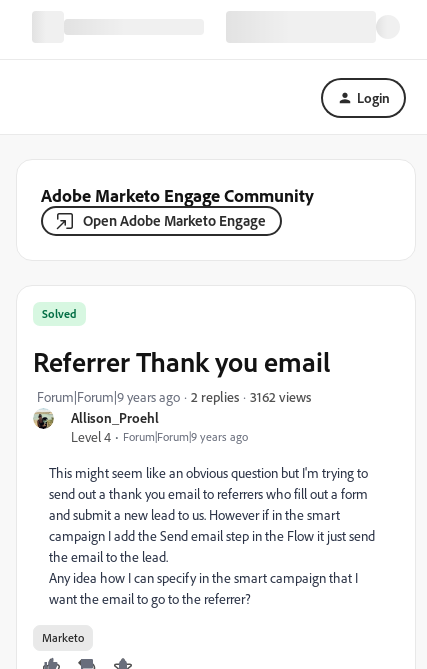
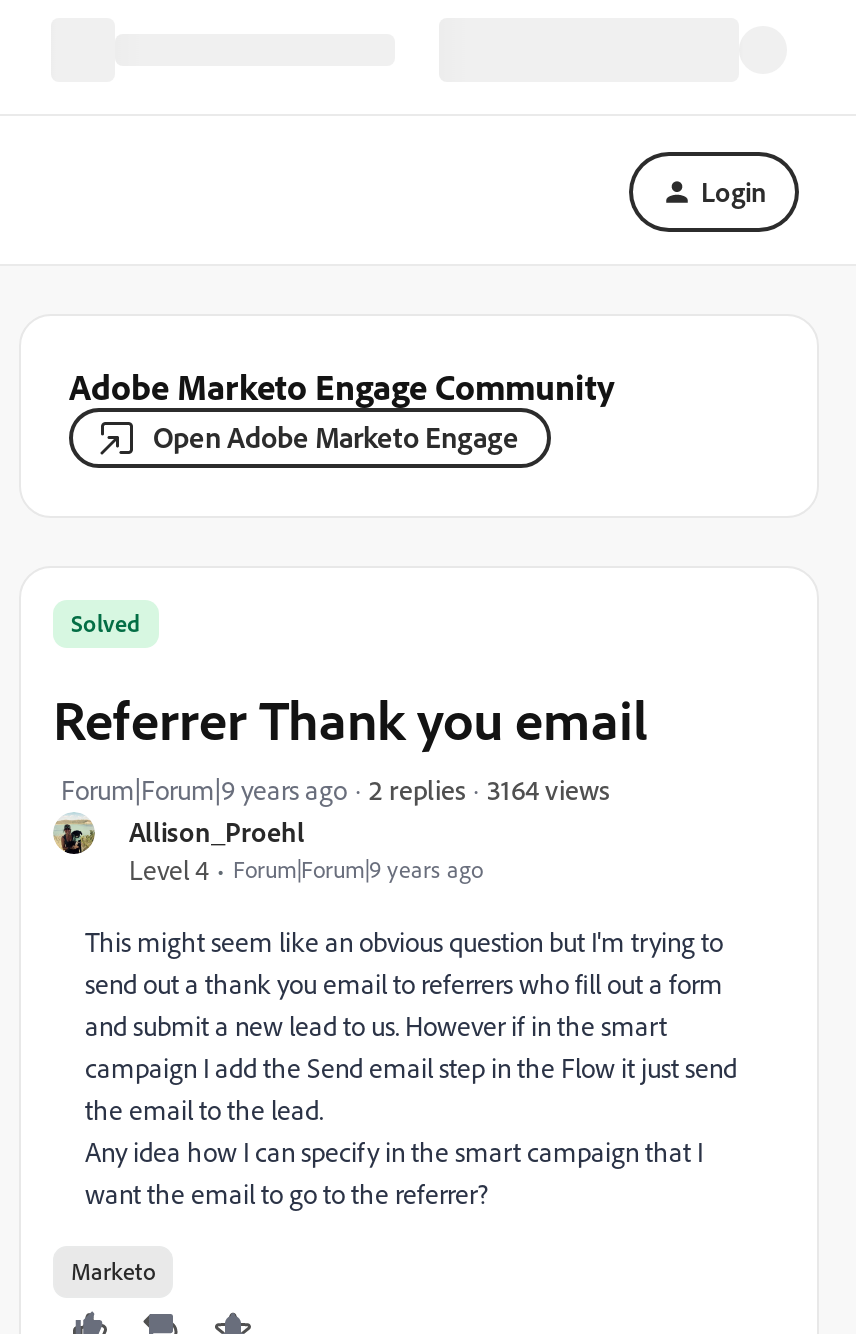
- 3162 views
+ 3164 views
